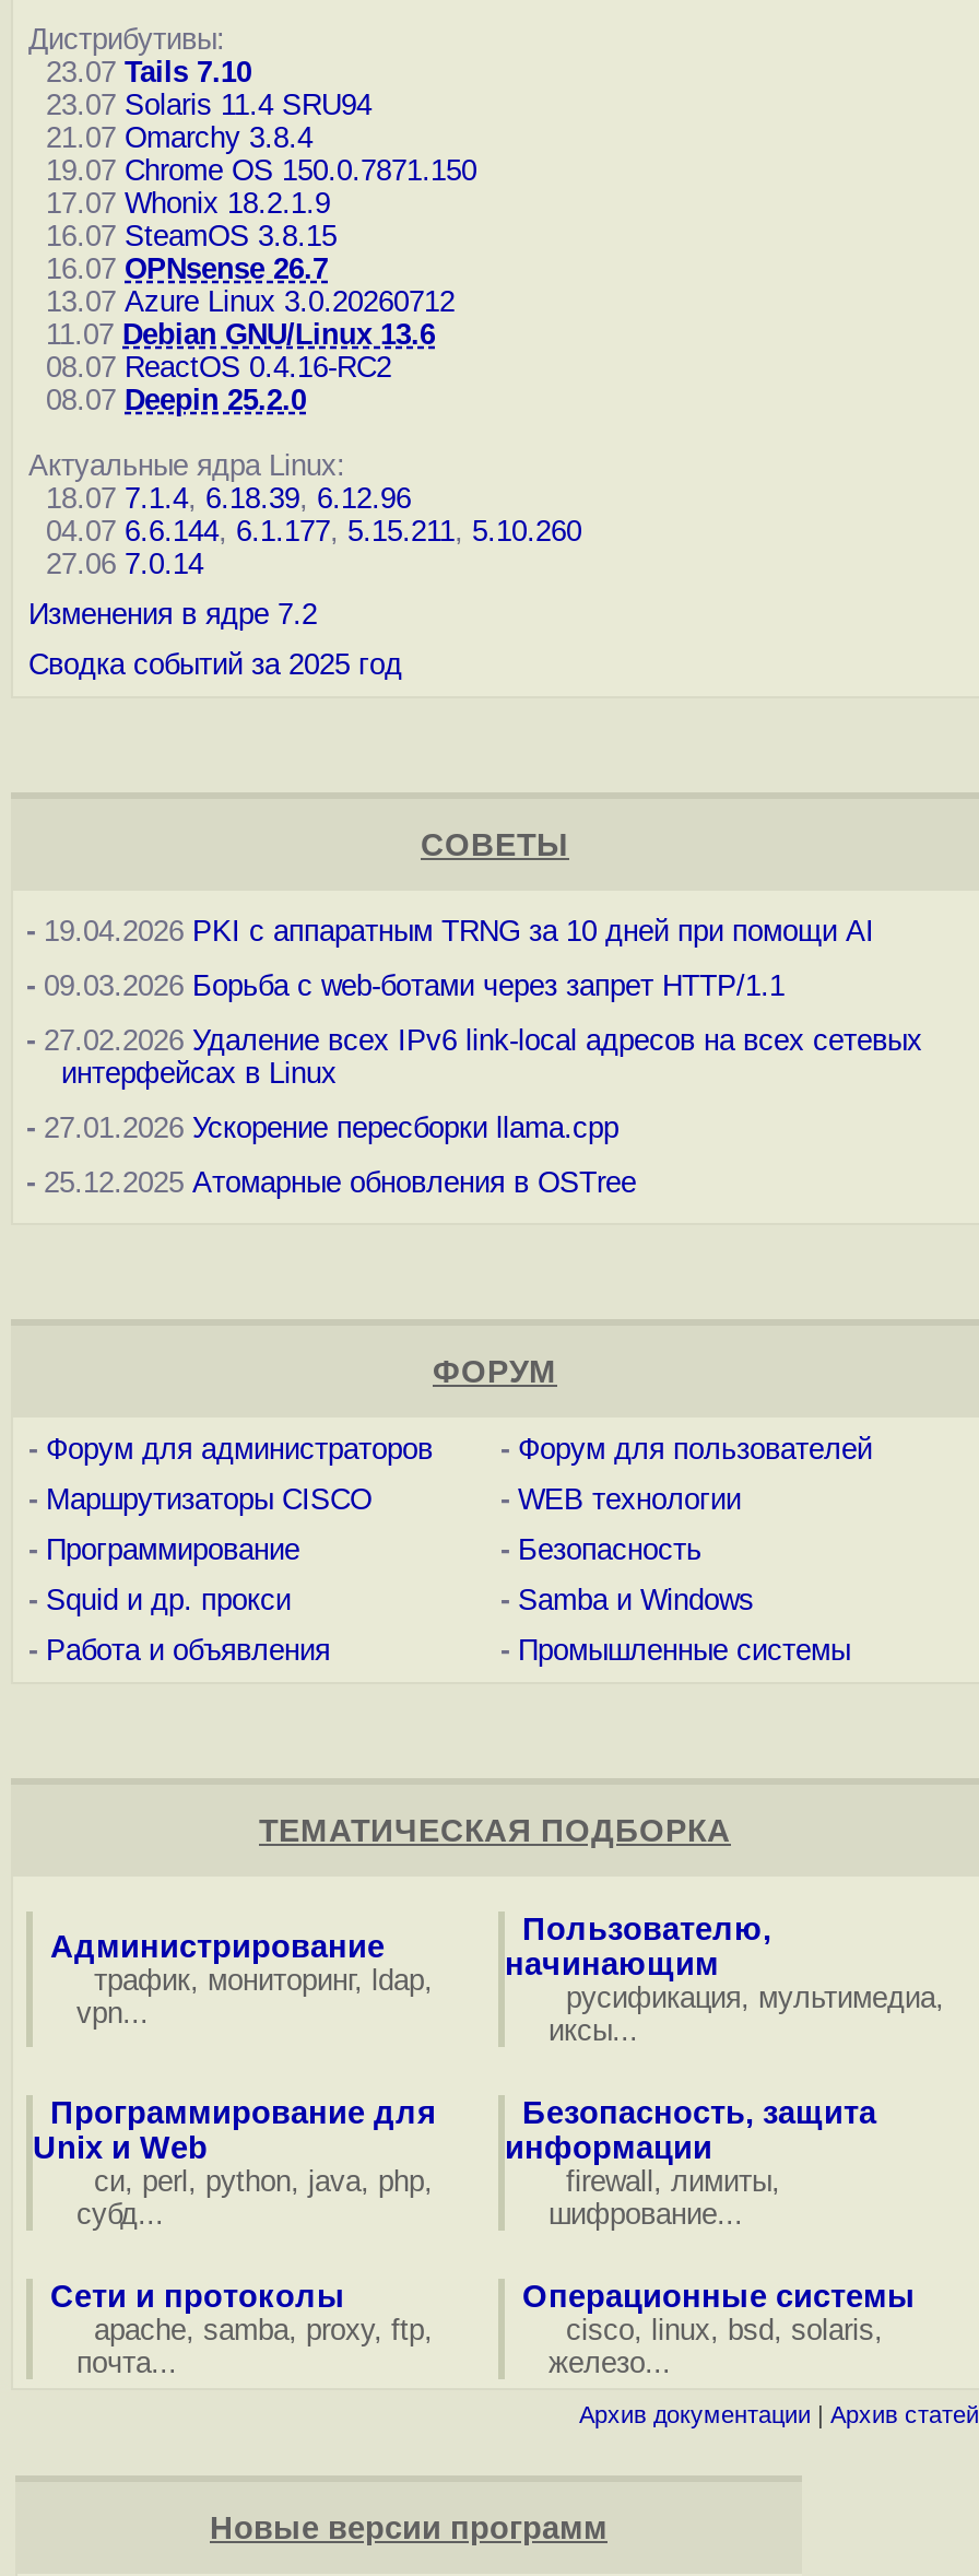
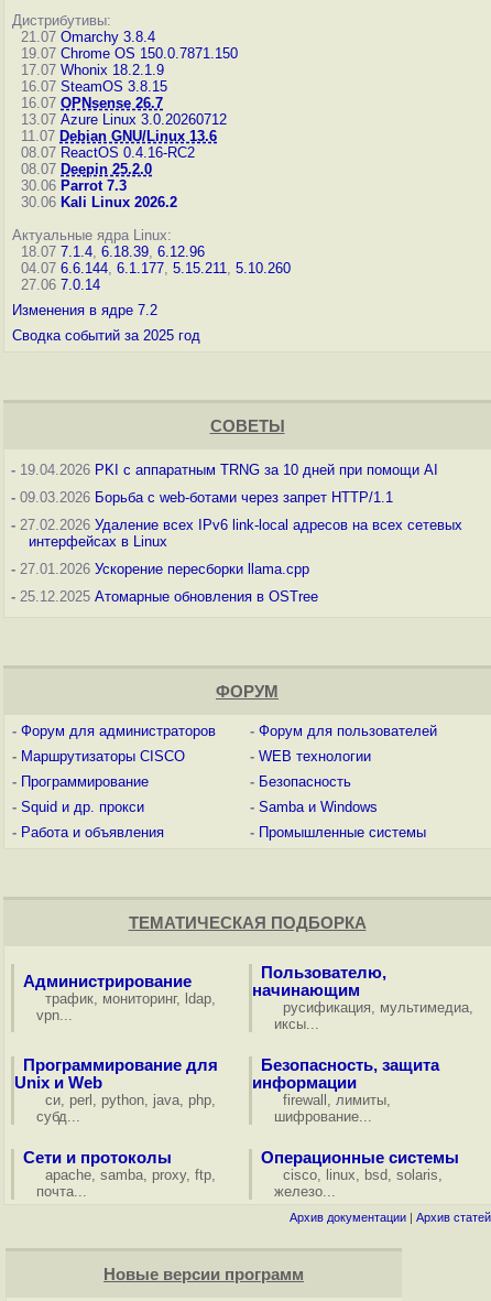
- 23.07 Tails 7.10
- 23.07 Solaris 11.4 SRU94

moved up: 21.07 Omarchy 3.8.4 | 19.07 Chrome OS 150.0.7871.150 | 17.07 Whonix 18.2.1.9 | ... | 08.07 ReactOS 0.4.16-RC2 | 08.07 Deepin 25.2.0

+ 30.06 Parrot 7.3
+ 30.06 Kali Linux 2026.2
